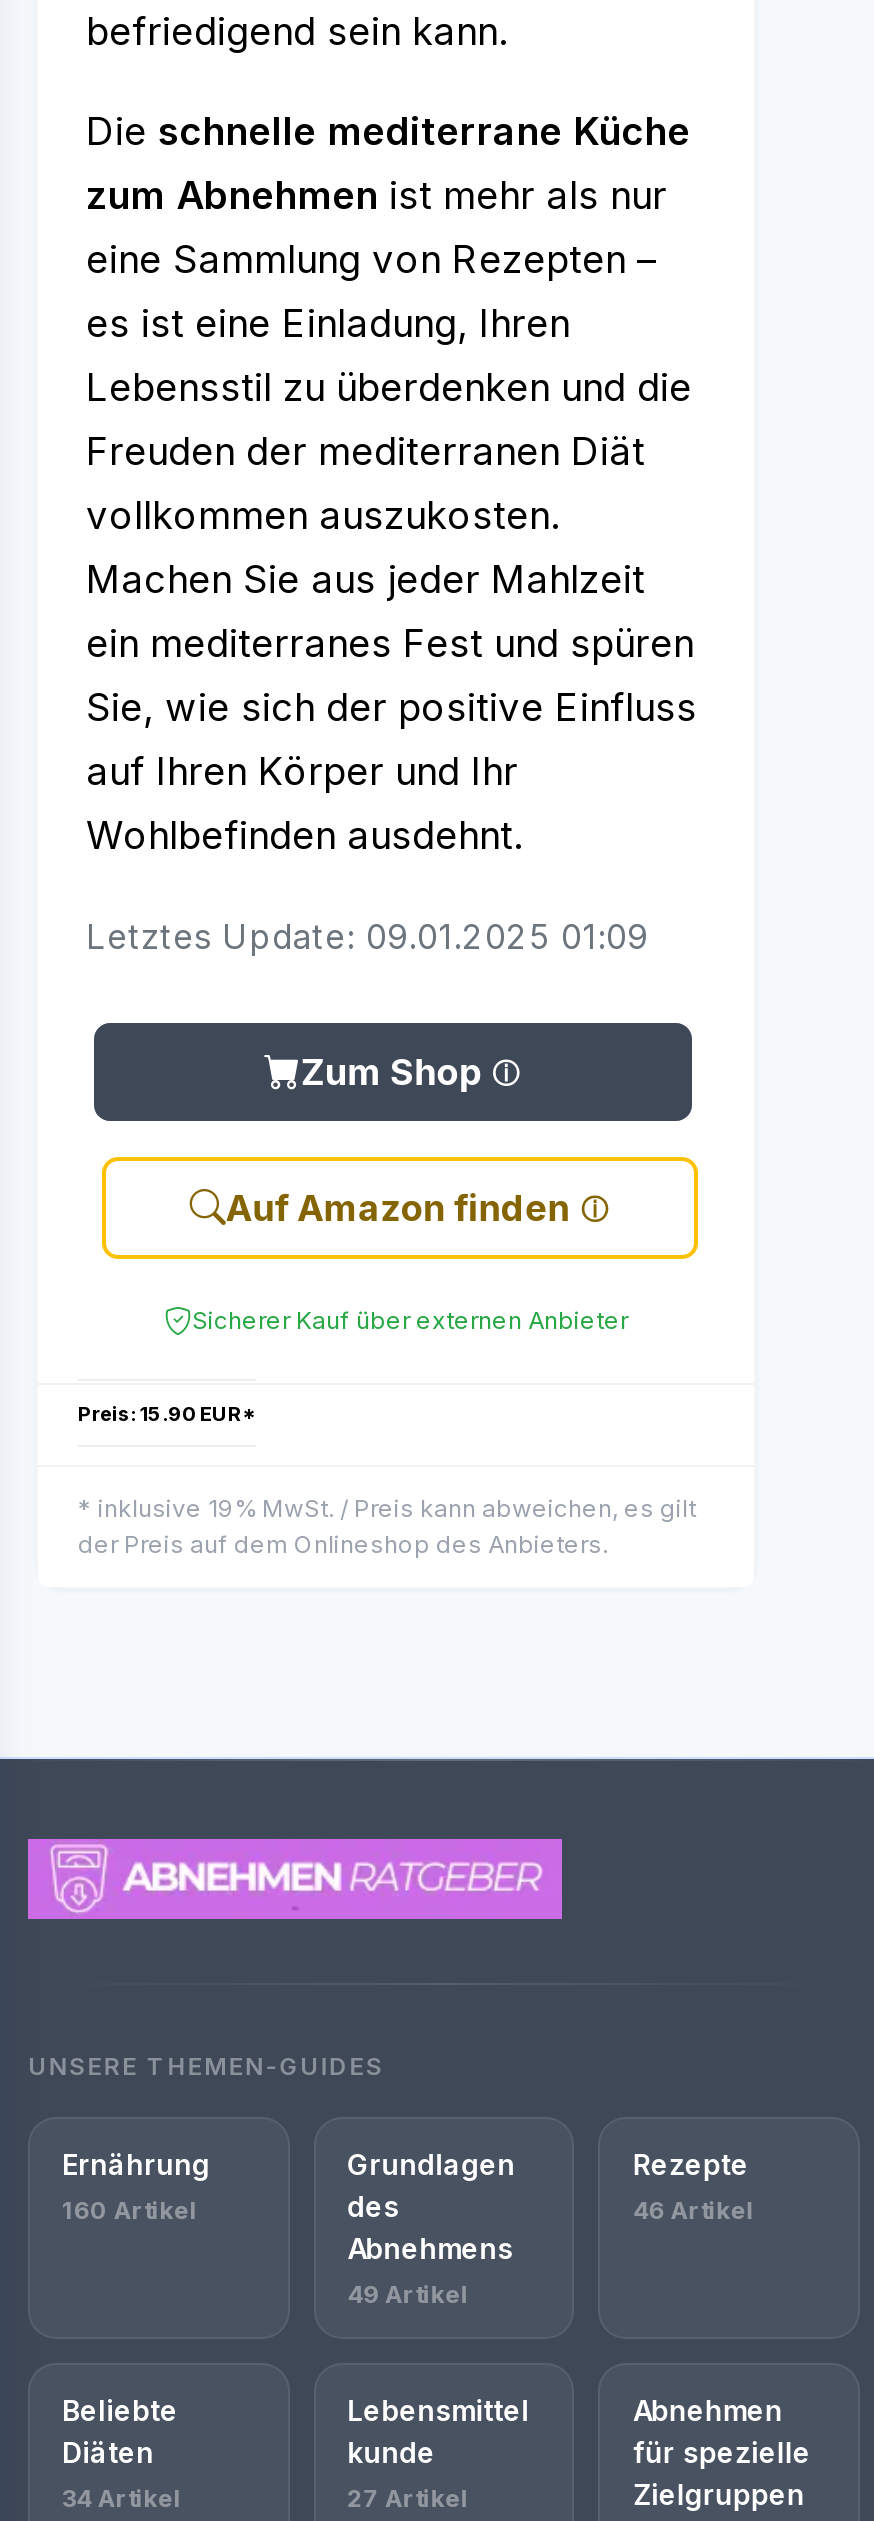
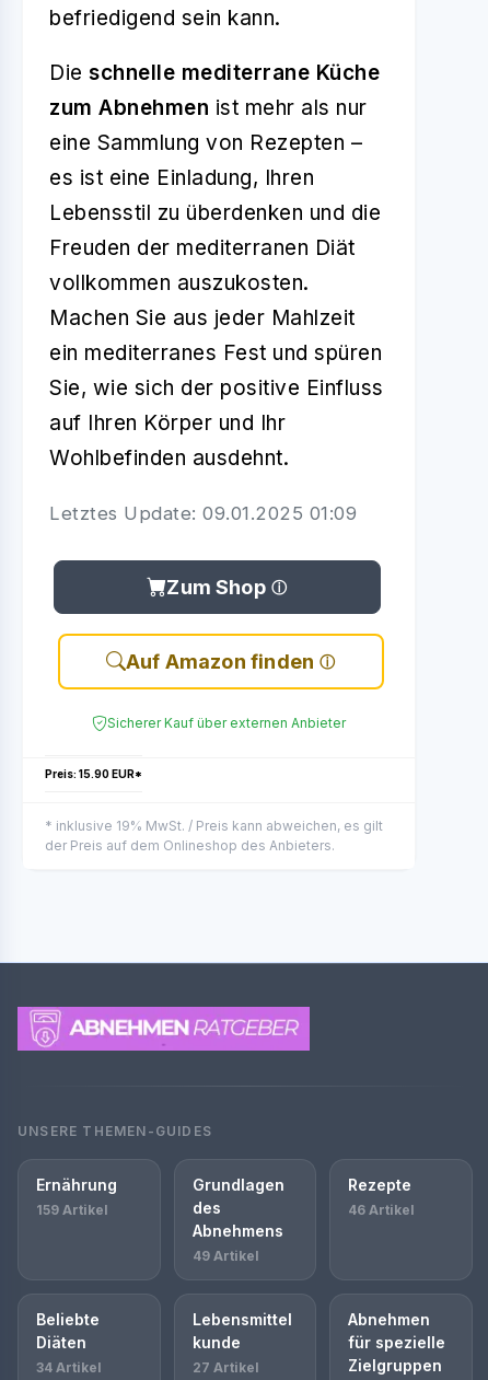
- 160 Artikel
+ 159 Artikel
